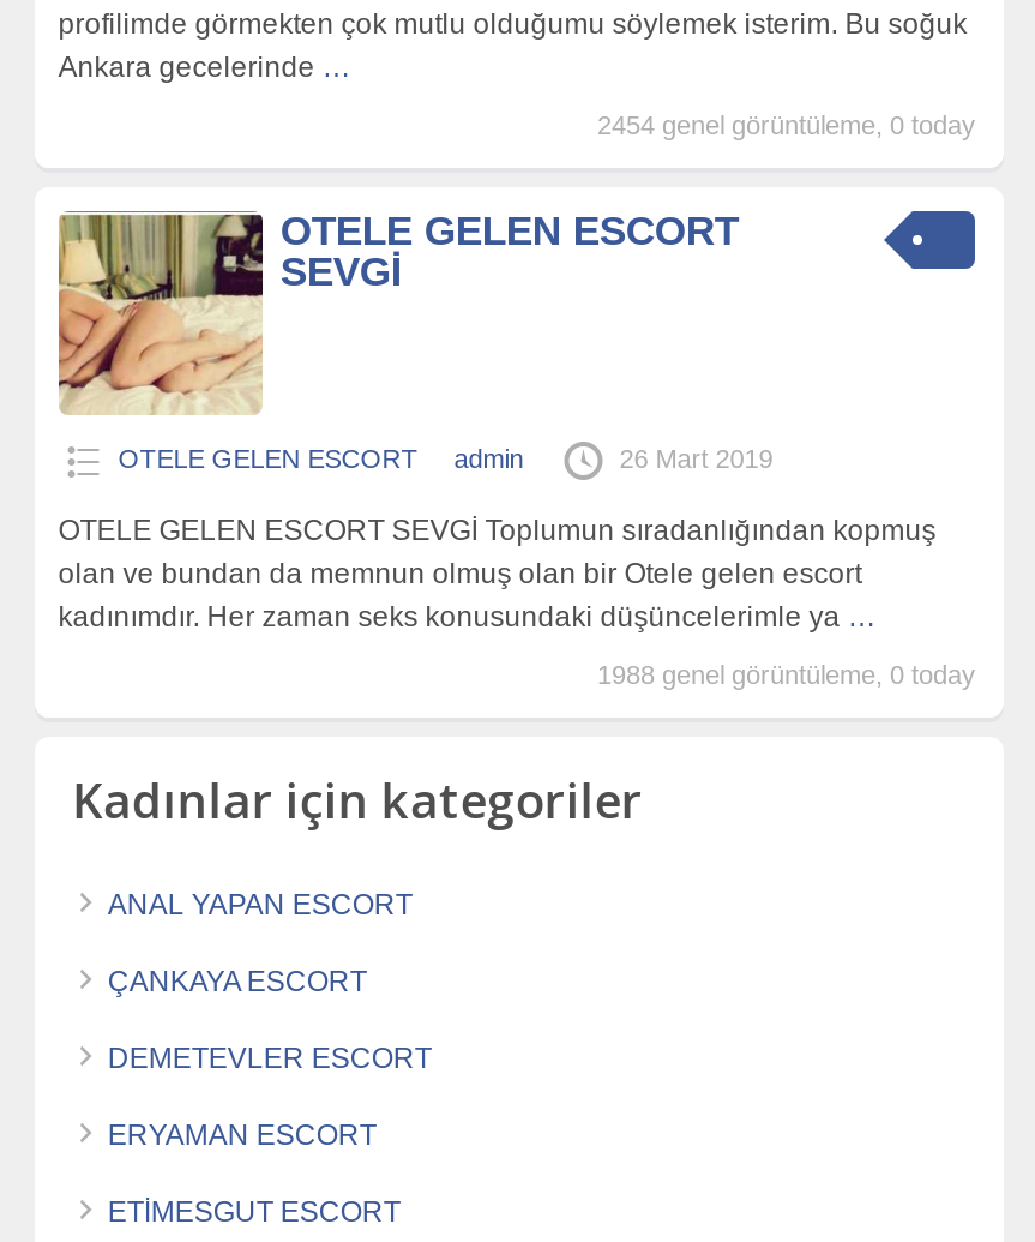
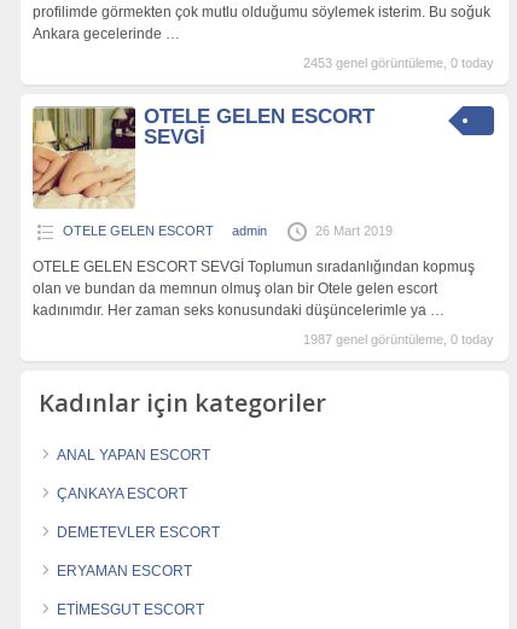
- 2454 genel görüntüleme, 0 today
+ 2453 genel görüntüleme, 0 today

- 1988 genel görüntüleme, 0 today
+ 1987 genel görüntüleme, 0 today
